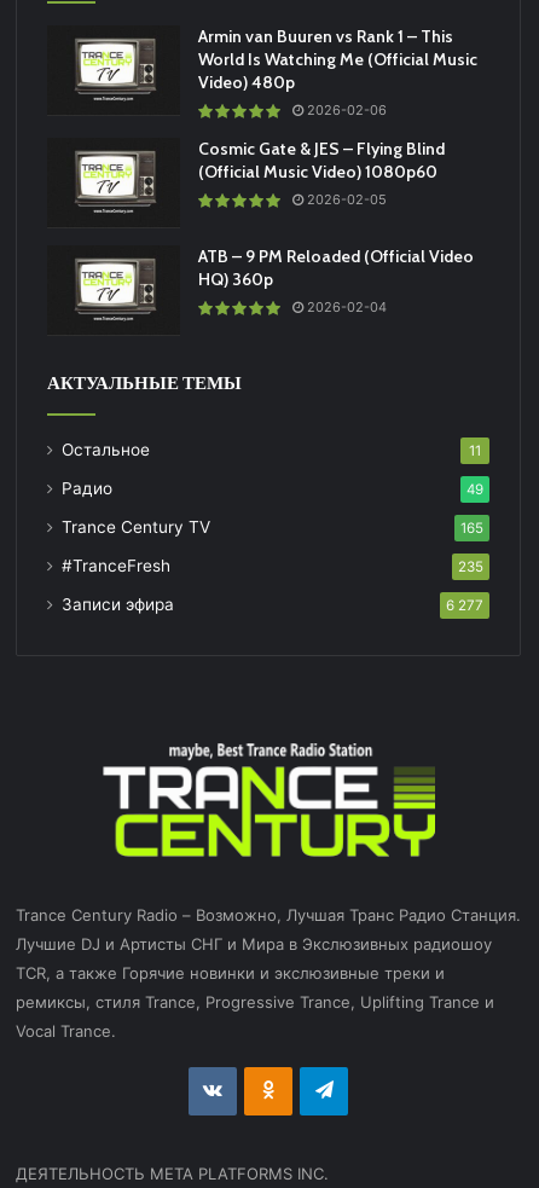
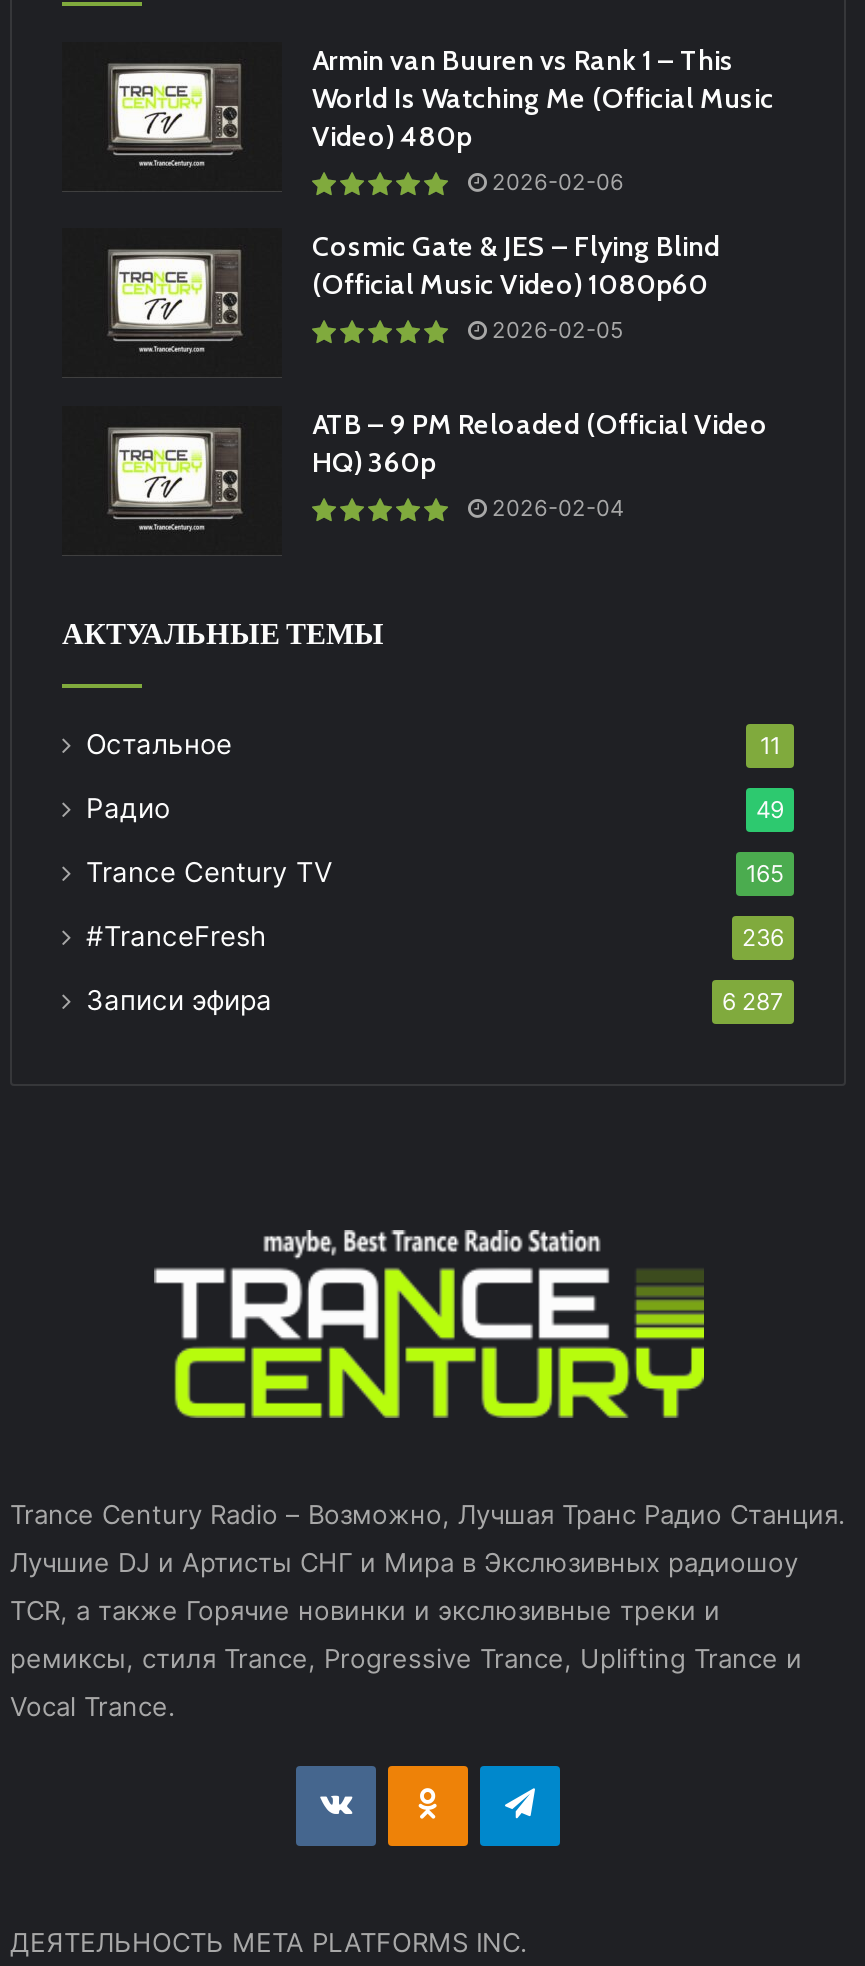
- 235
+ 236

- 6 277
+ 6 287
